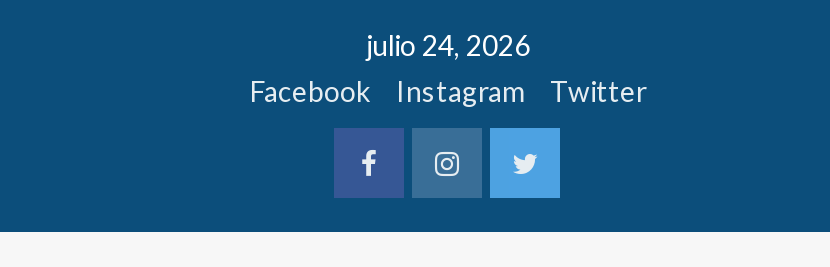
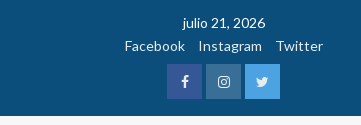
- julio 24, 2026
+ julio 21, 2026
